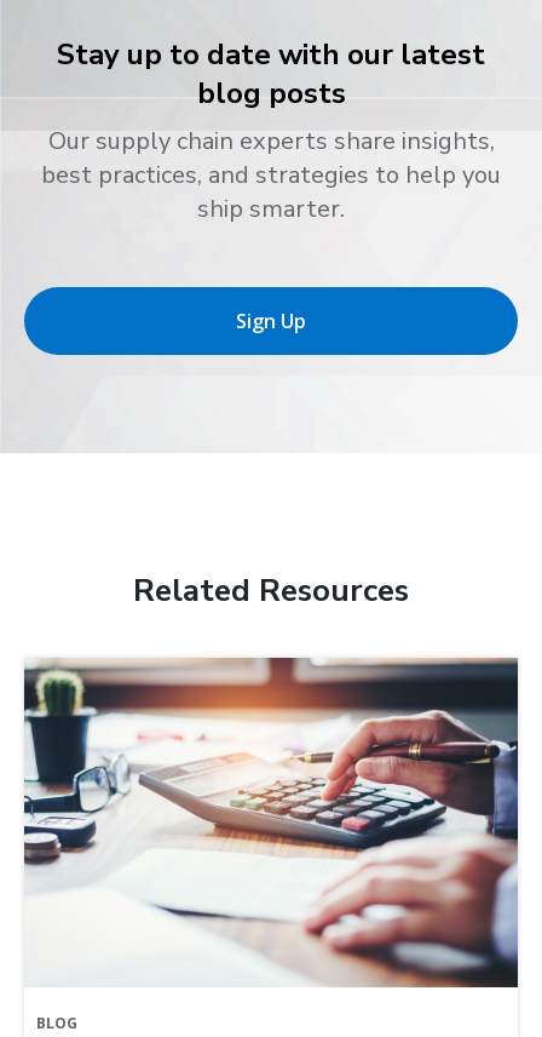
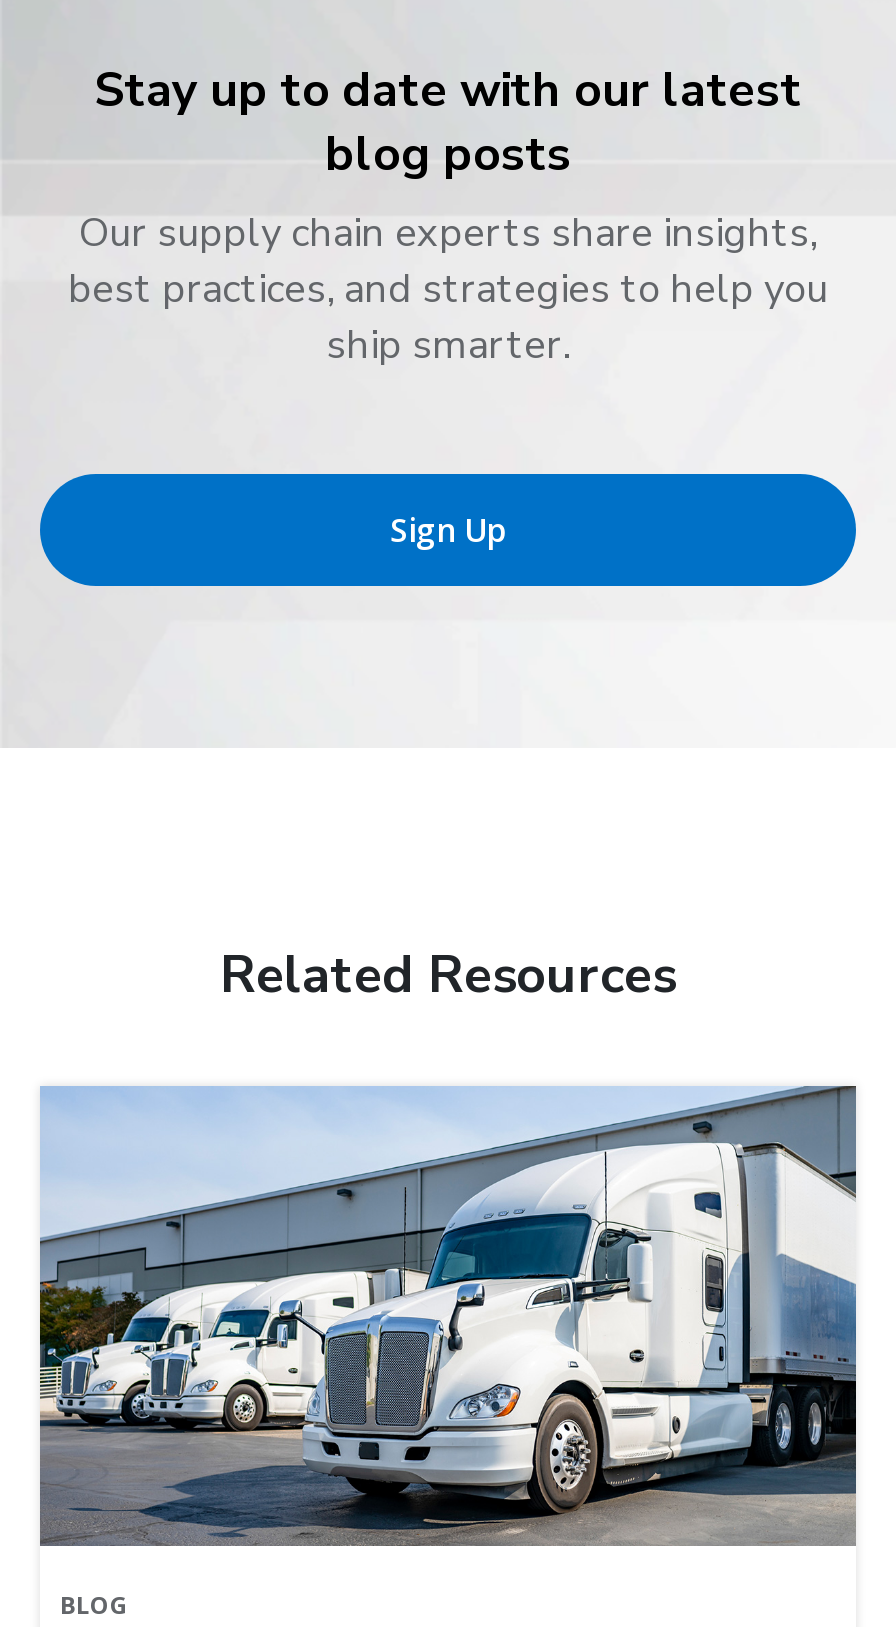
- [image]
+ [image]
